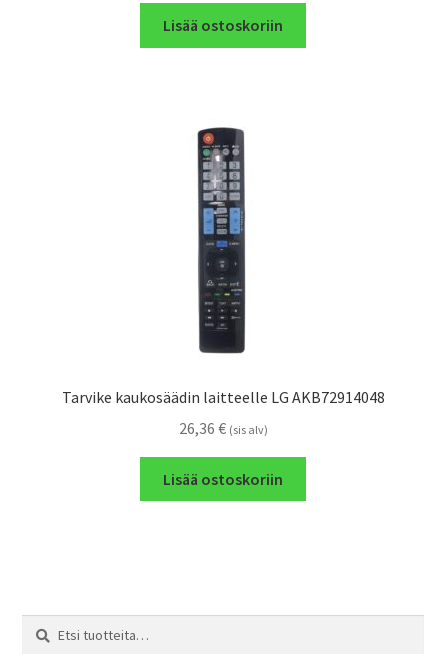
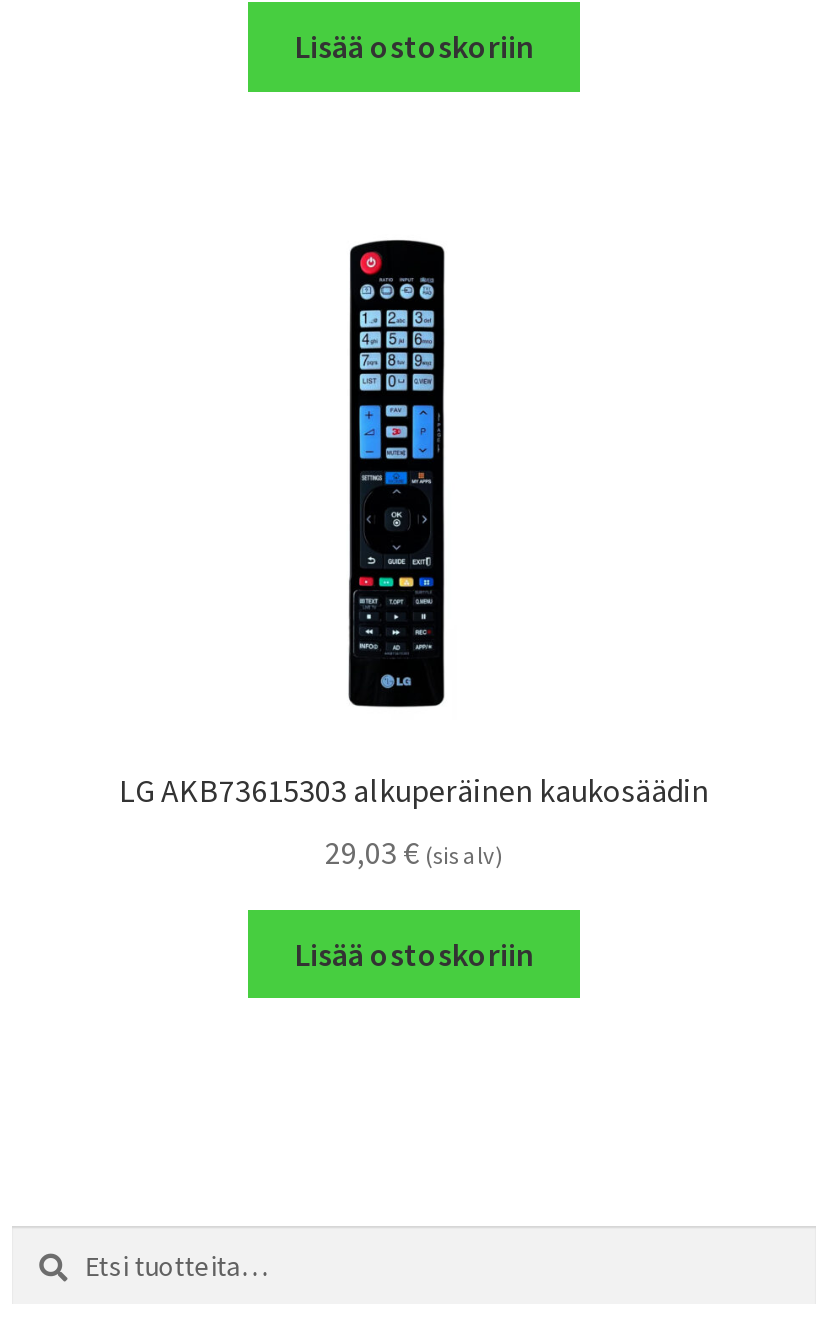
- [image]
- Tarvike kaukosäädin laitteelle LG AKB72914048
+ [image]
+ LG AKB73615303 alkuperäinen kaukosäädin

- 26,36 € (sis alv)
+ 29,03 € (sis alv)
